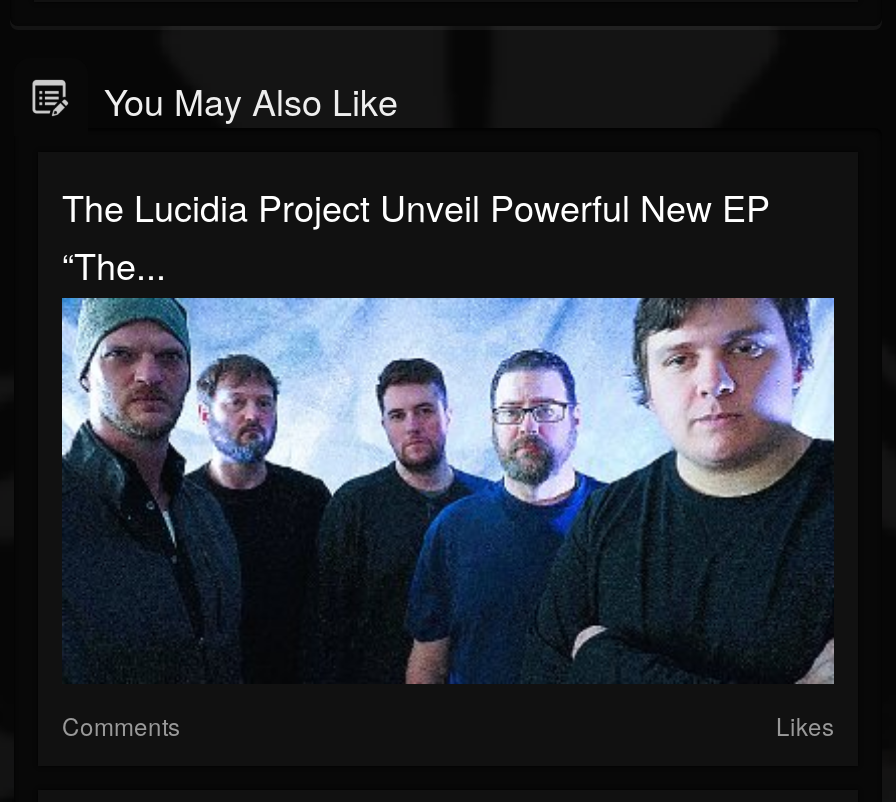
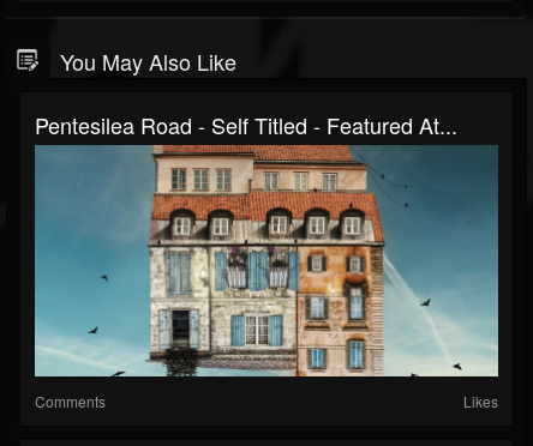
- The Lucidia Project Unveil Powerful New EP
- “The...
+ Pentesilea Road - Self Titled - Featured At...

- [image]
+ [image]
